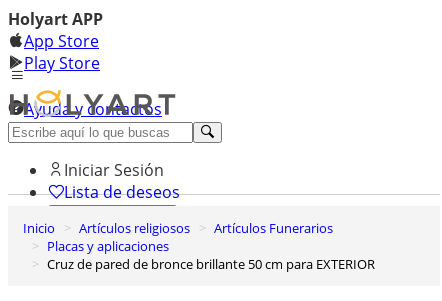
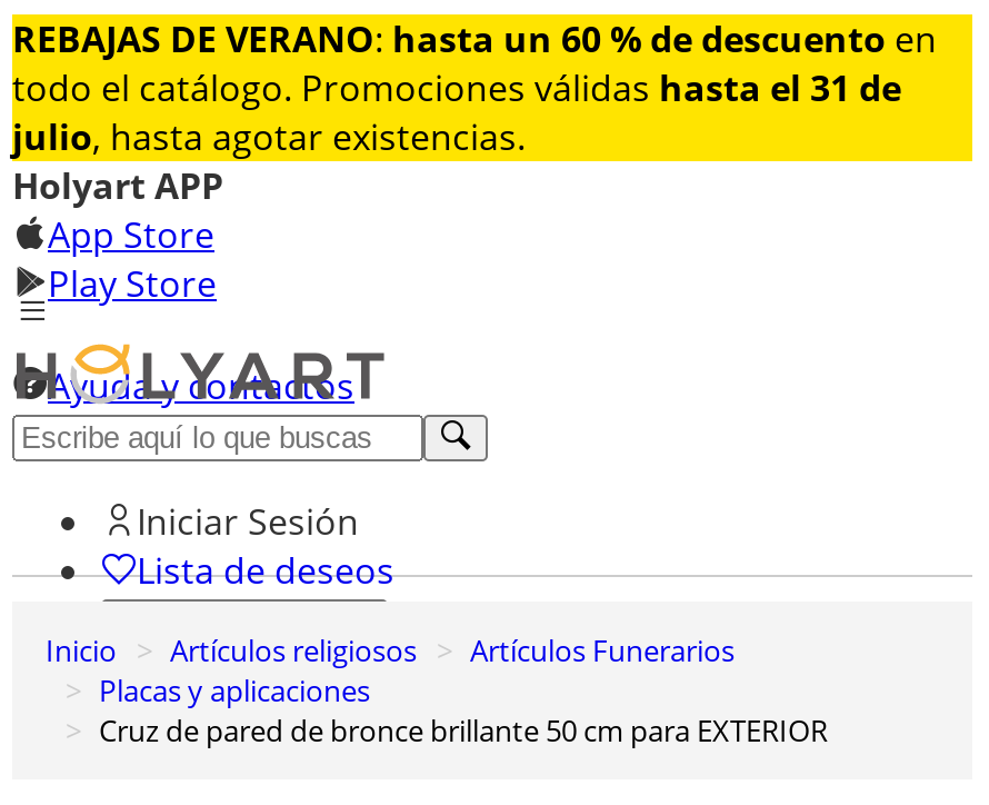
+ [image]
+ REBAJAS DE VERANO: hasta un 60 % de descuento en
+ todo el catálogo. Promociones válidas hasta el 31 de
+ julio, hasta agotar existencias.
